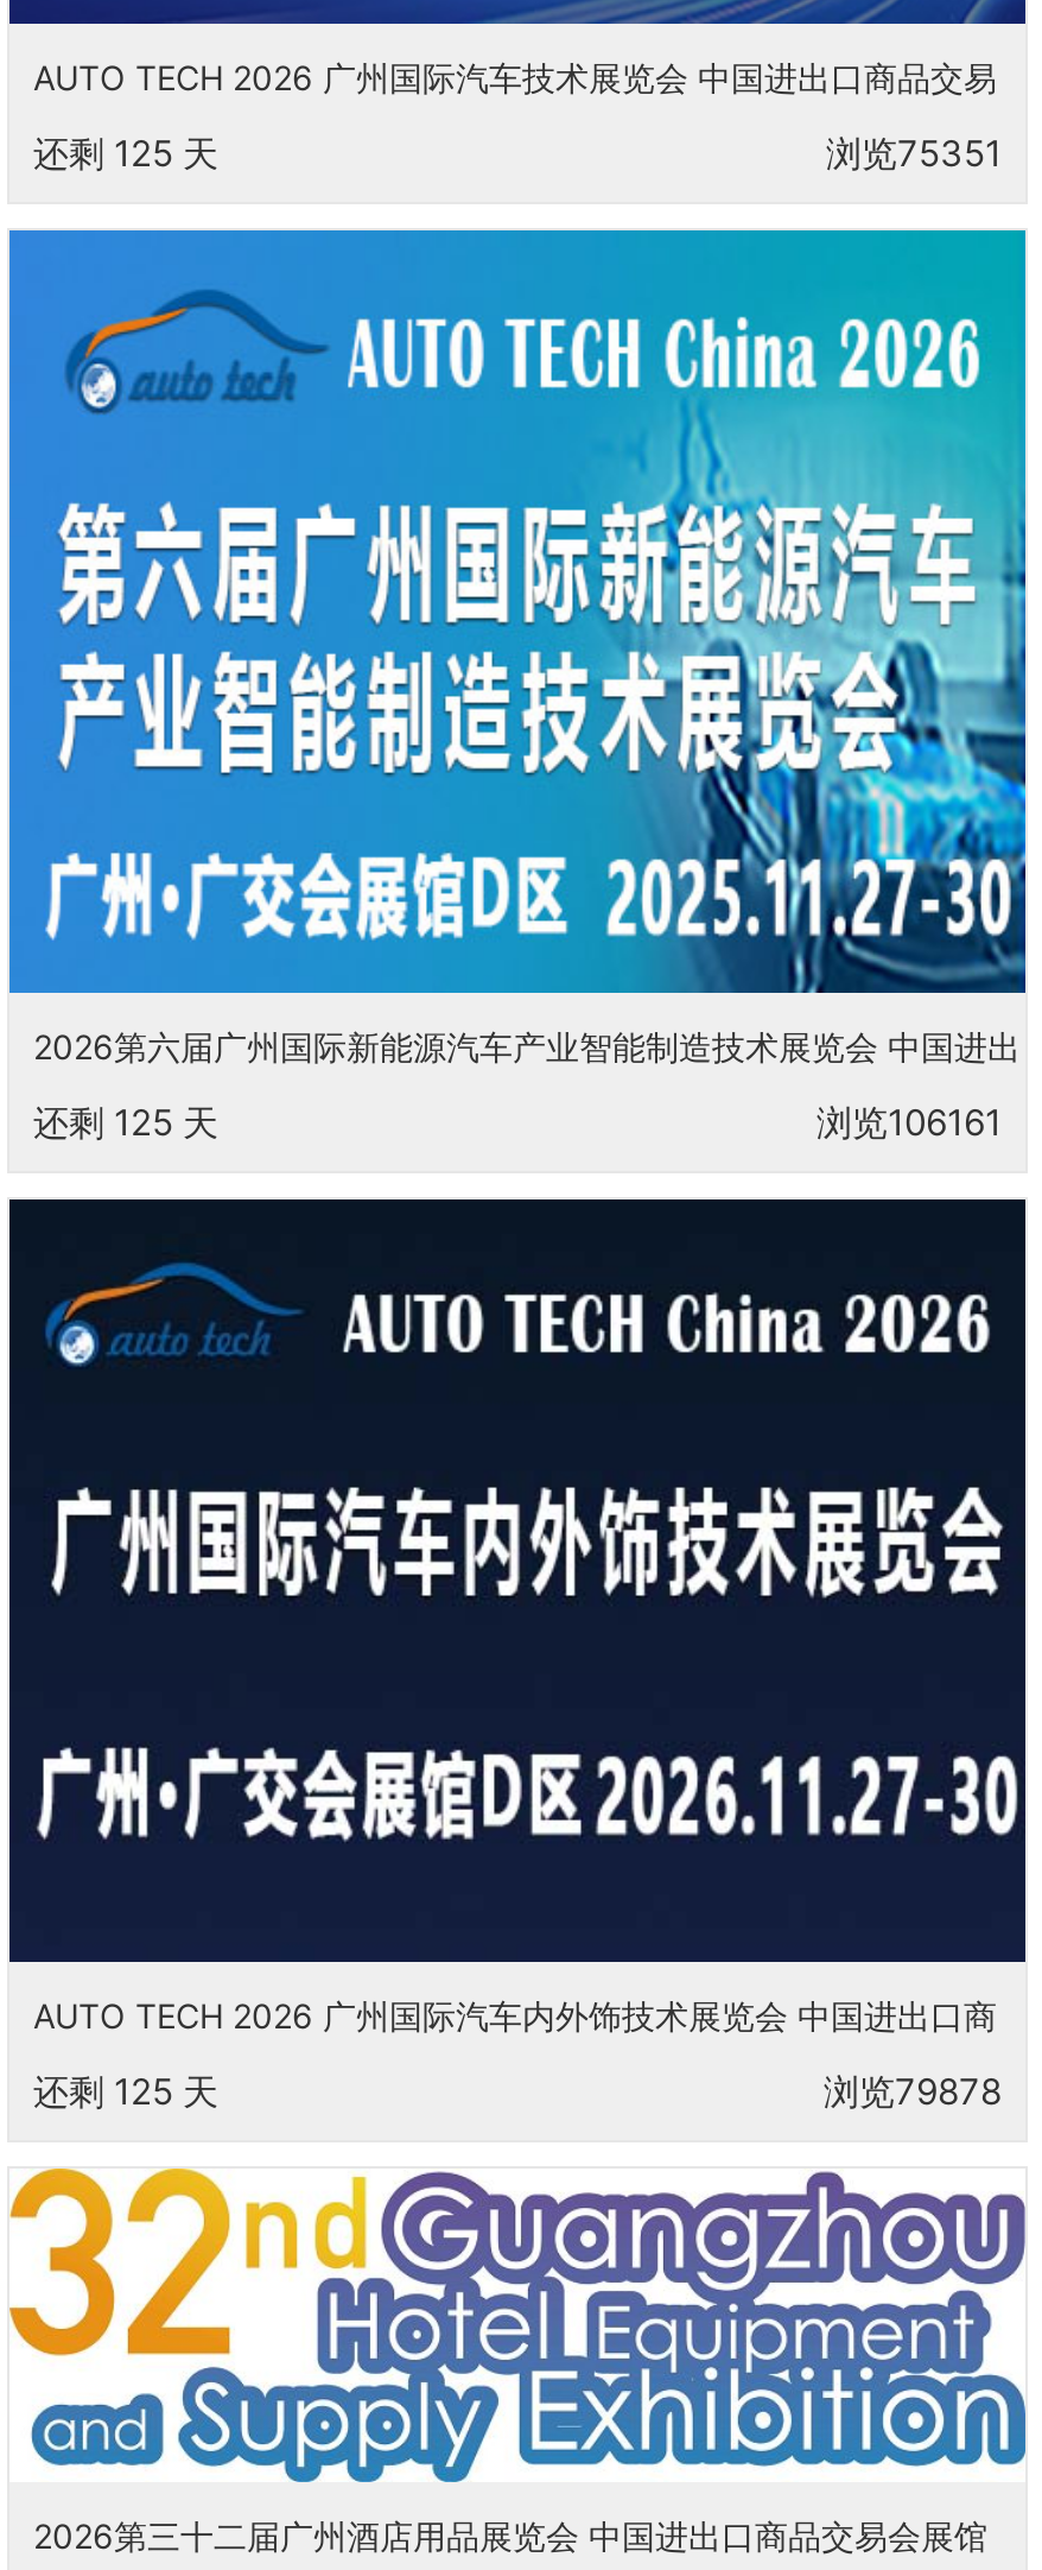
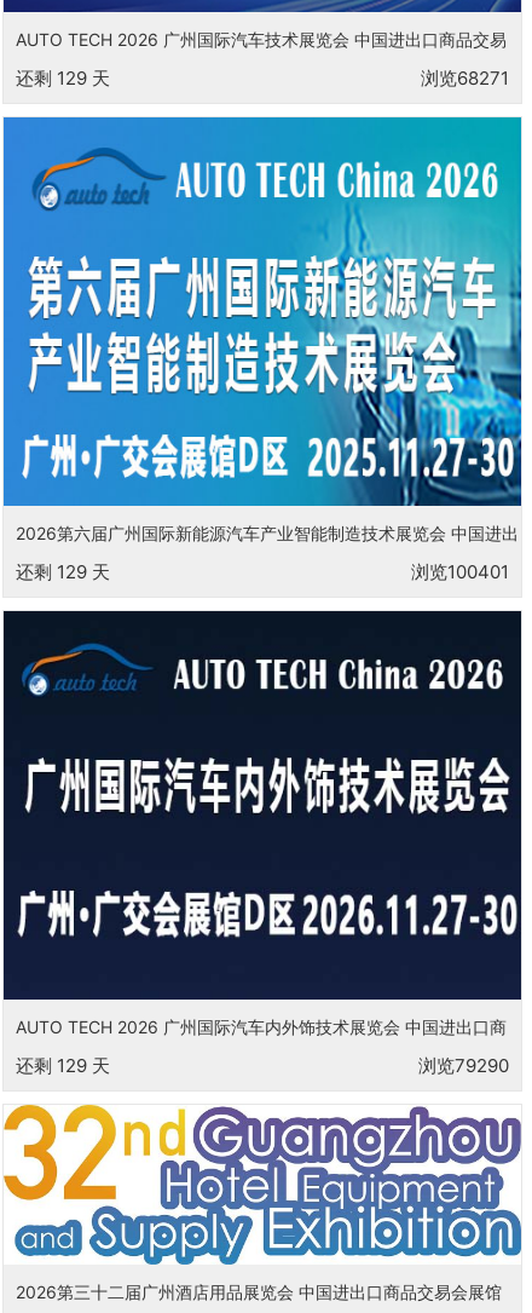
- 还剩125天
+ 还剩129天

- 浏览75351
+ 浏览68271

- 还剩125天
+ 还剩129天

- 浏览106161
+ 浏览100401

- 还剩125天
+ 还剩129天

- 浏览79878
+ 浏览79290
